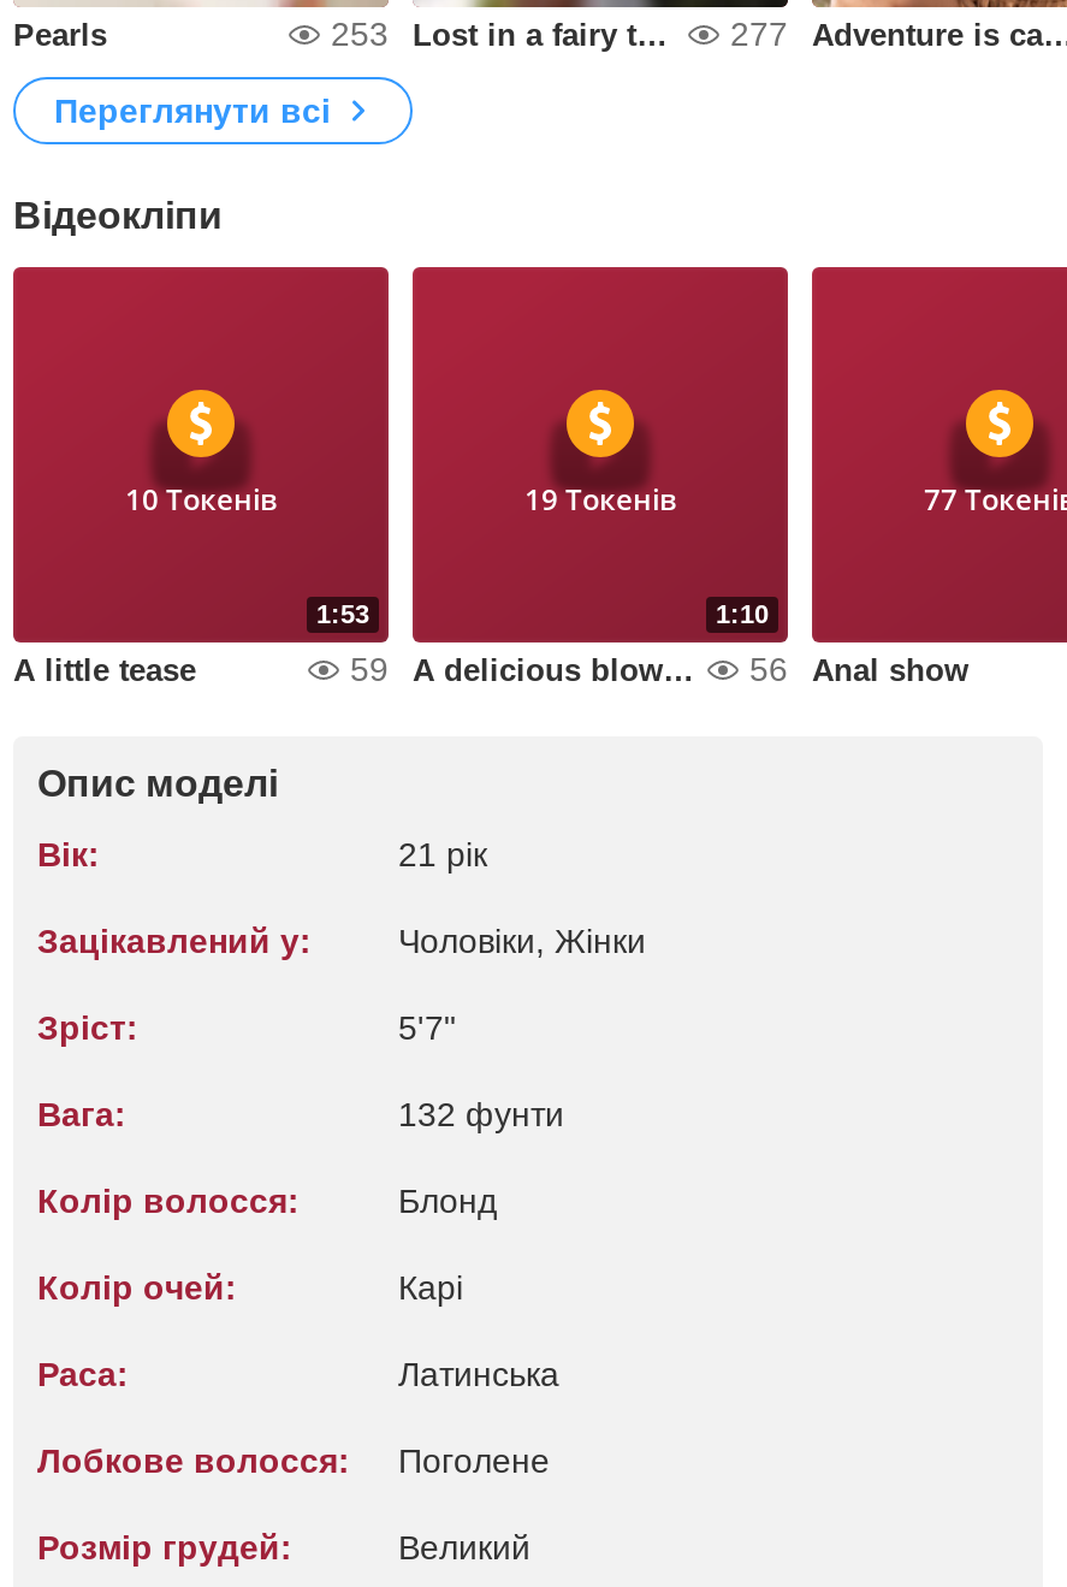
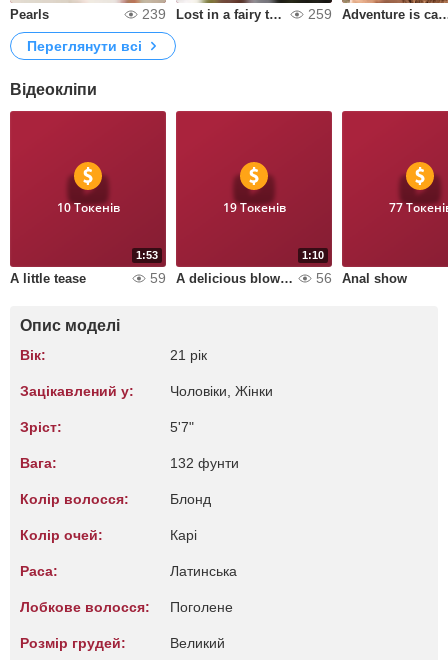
- 253
+ 239

- 277
+ 259
